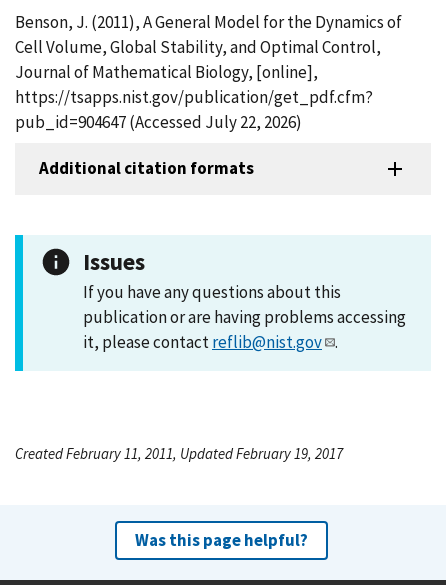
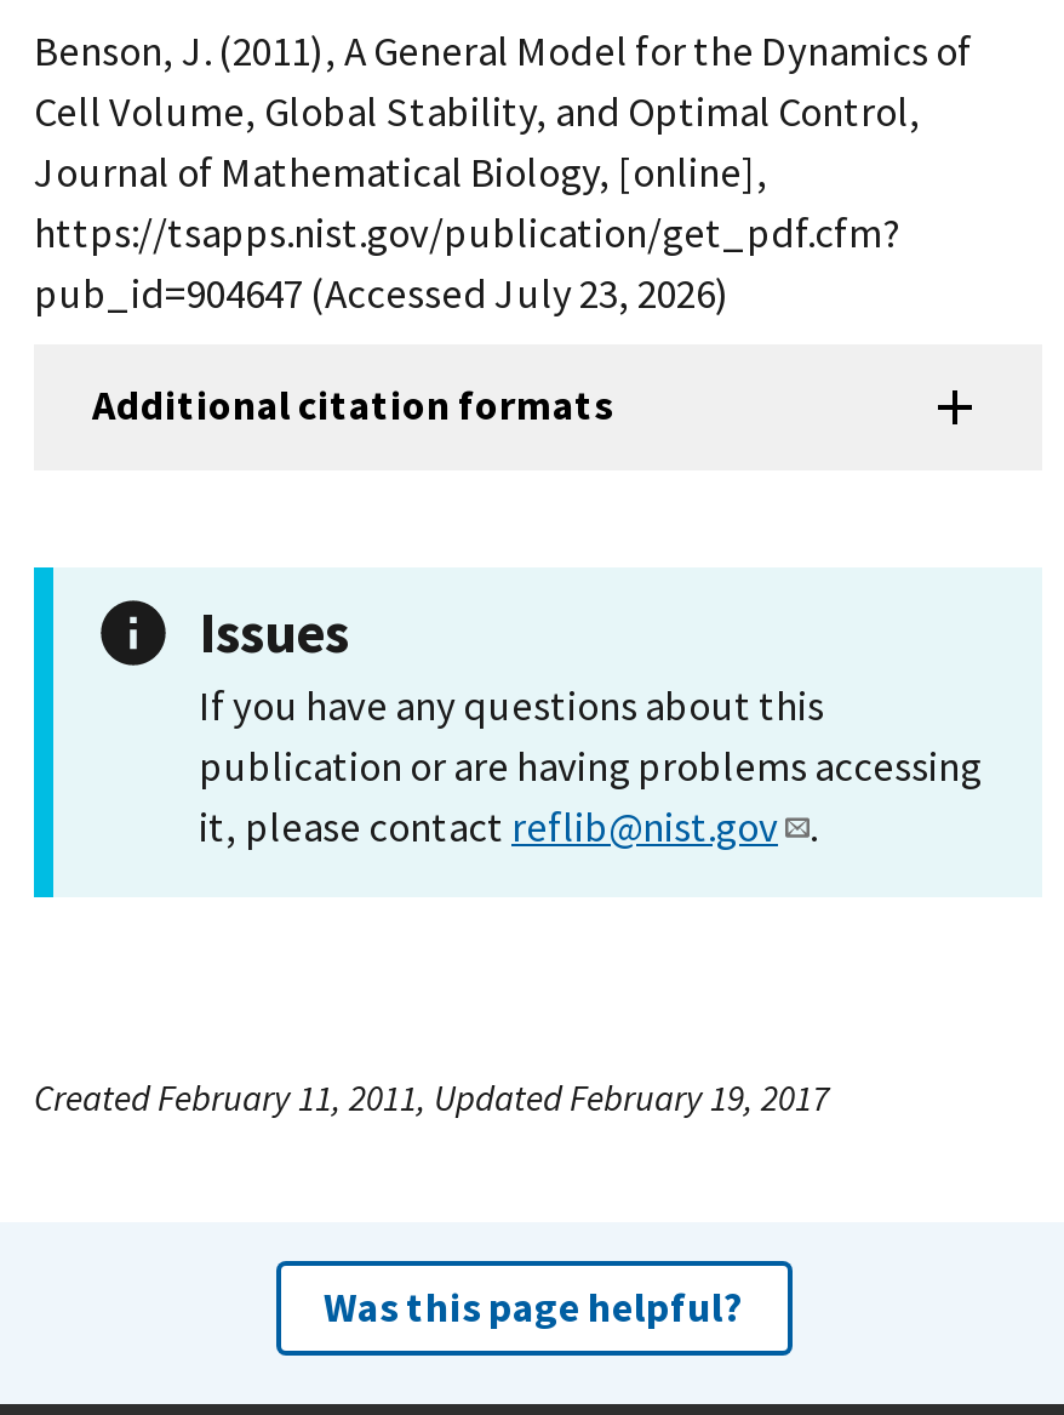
- pub_id=904647 (Accessed July 22, 2026)
+ pub_id=904647 (Accessed July 23, 2026)
